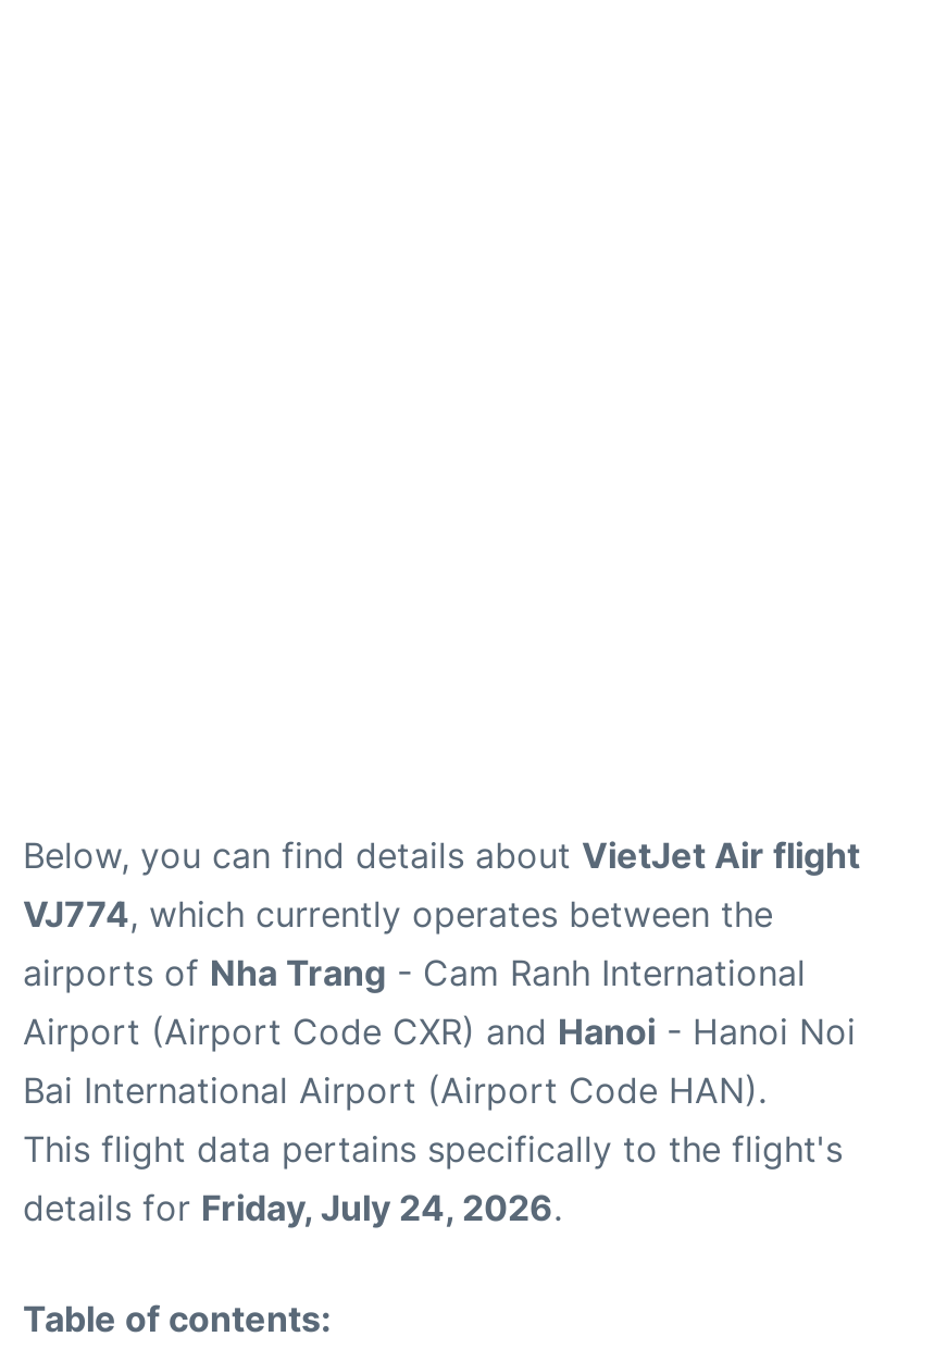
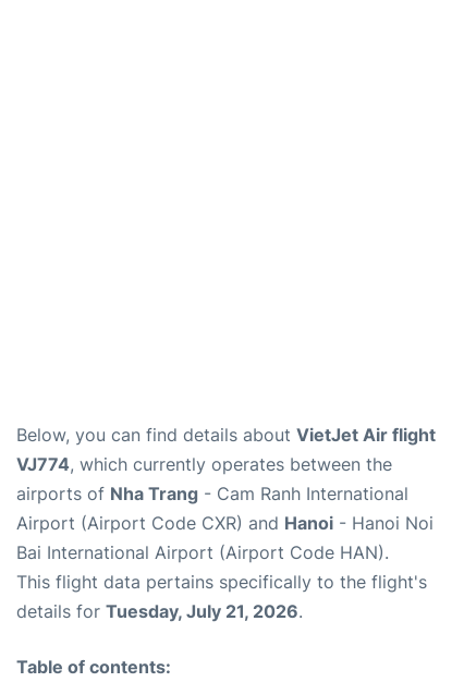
- details for Friday, July 24, 2026.
+ details for Tuesday, July 21, 2026.
